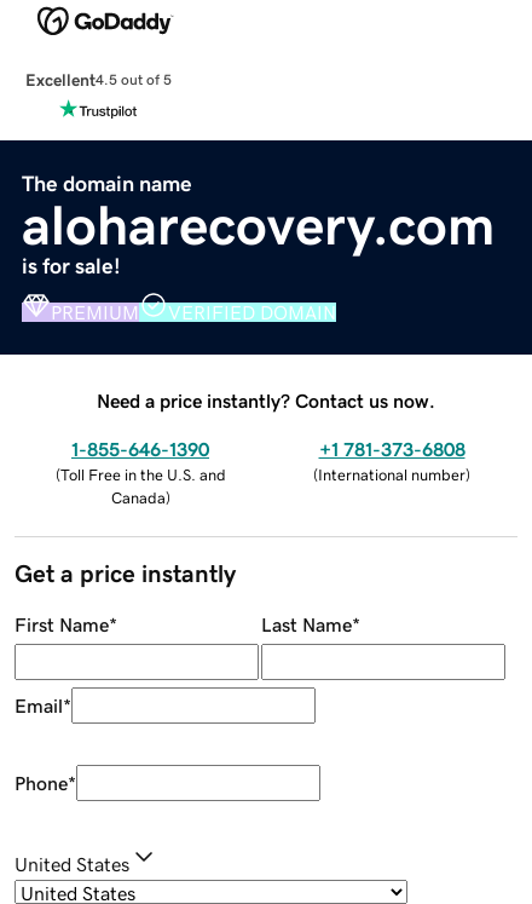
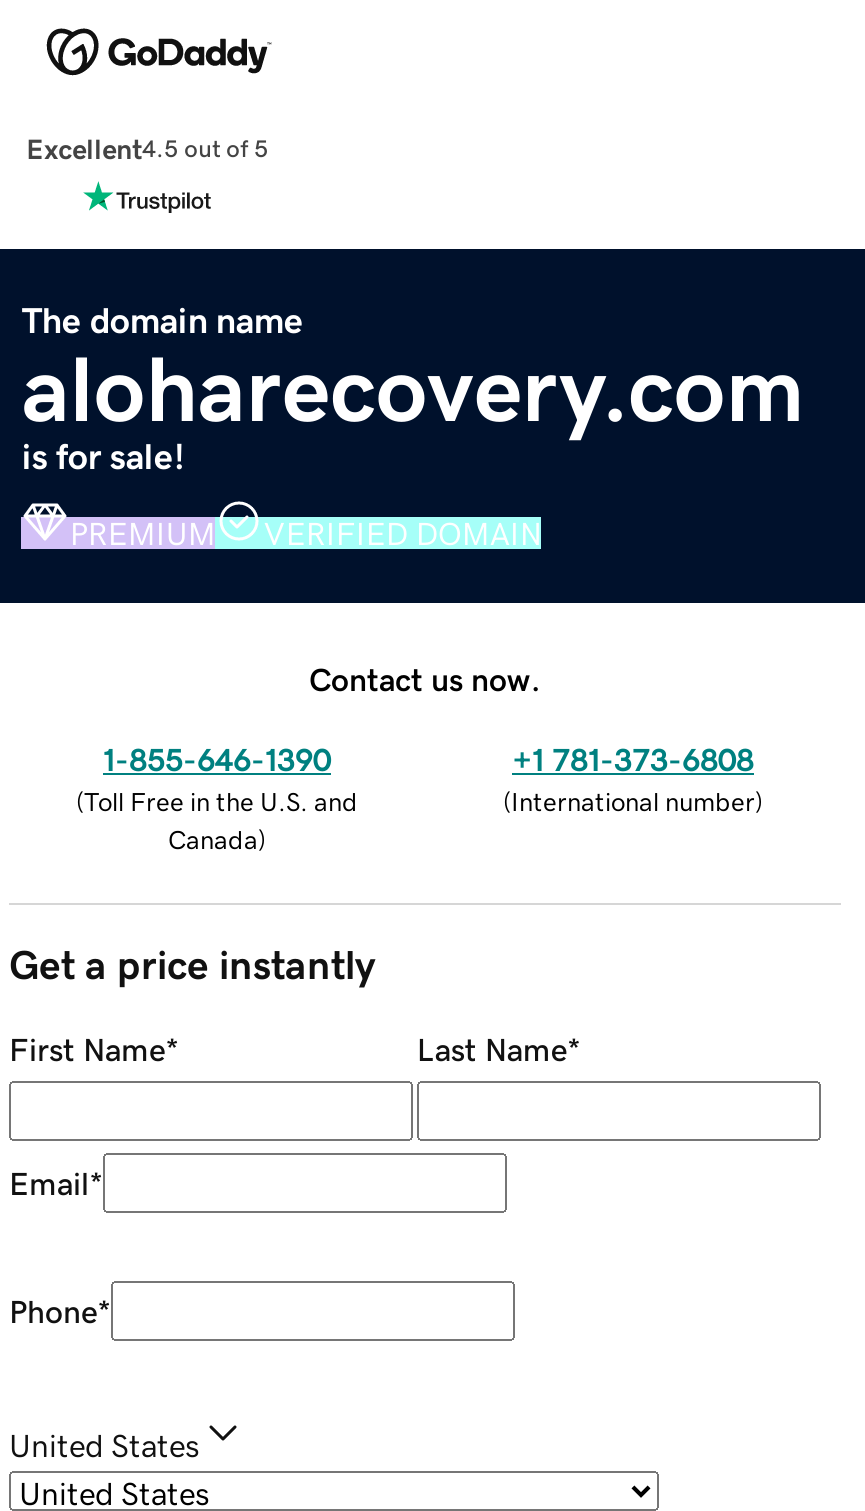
- Need a price instantly? Contact us now.
+ Contact us now.
